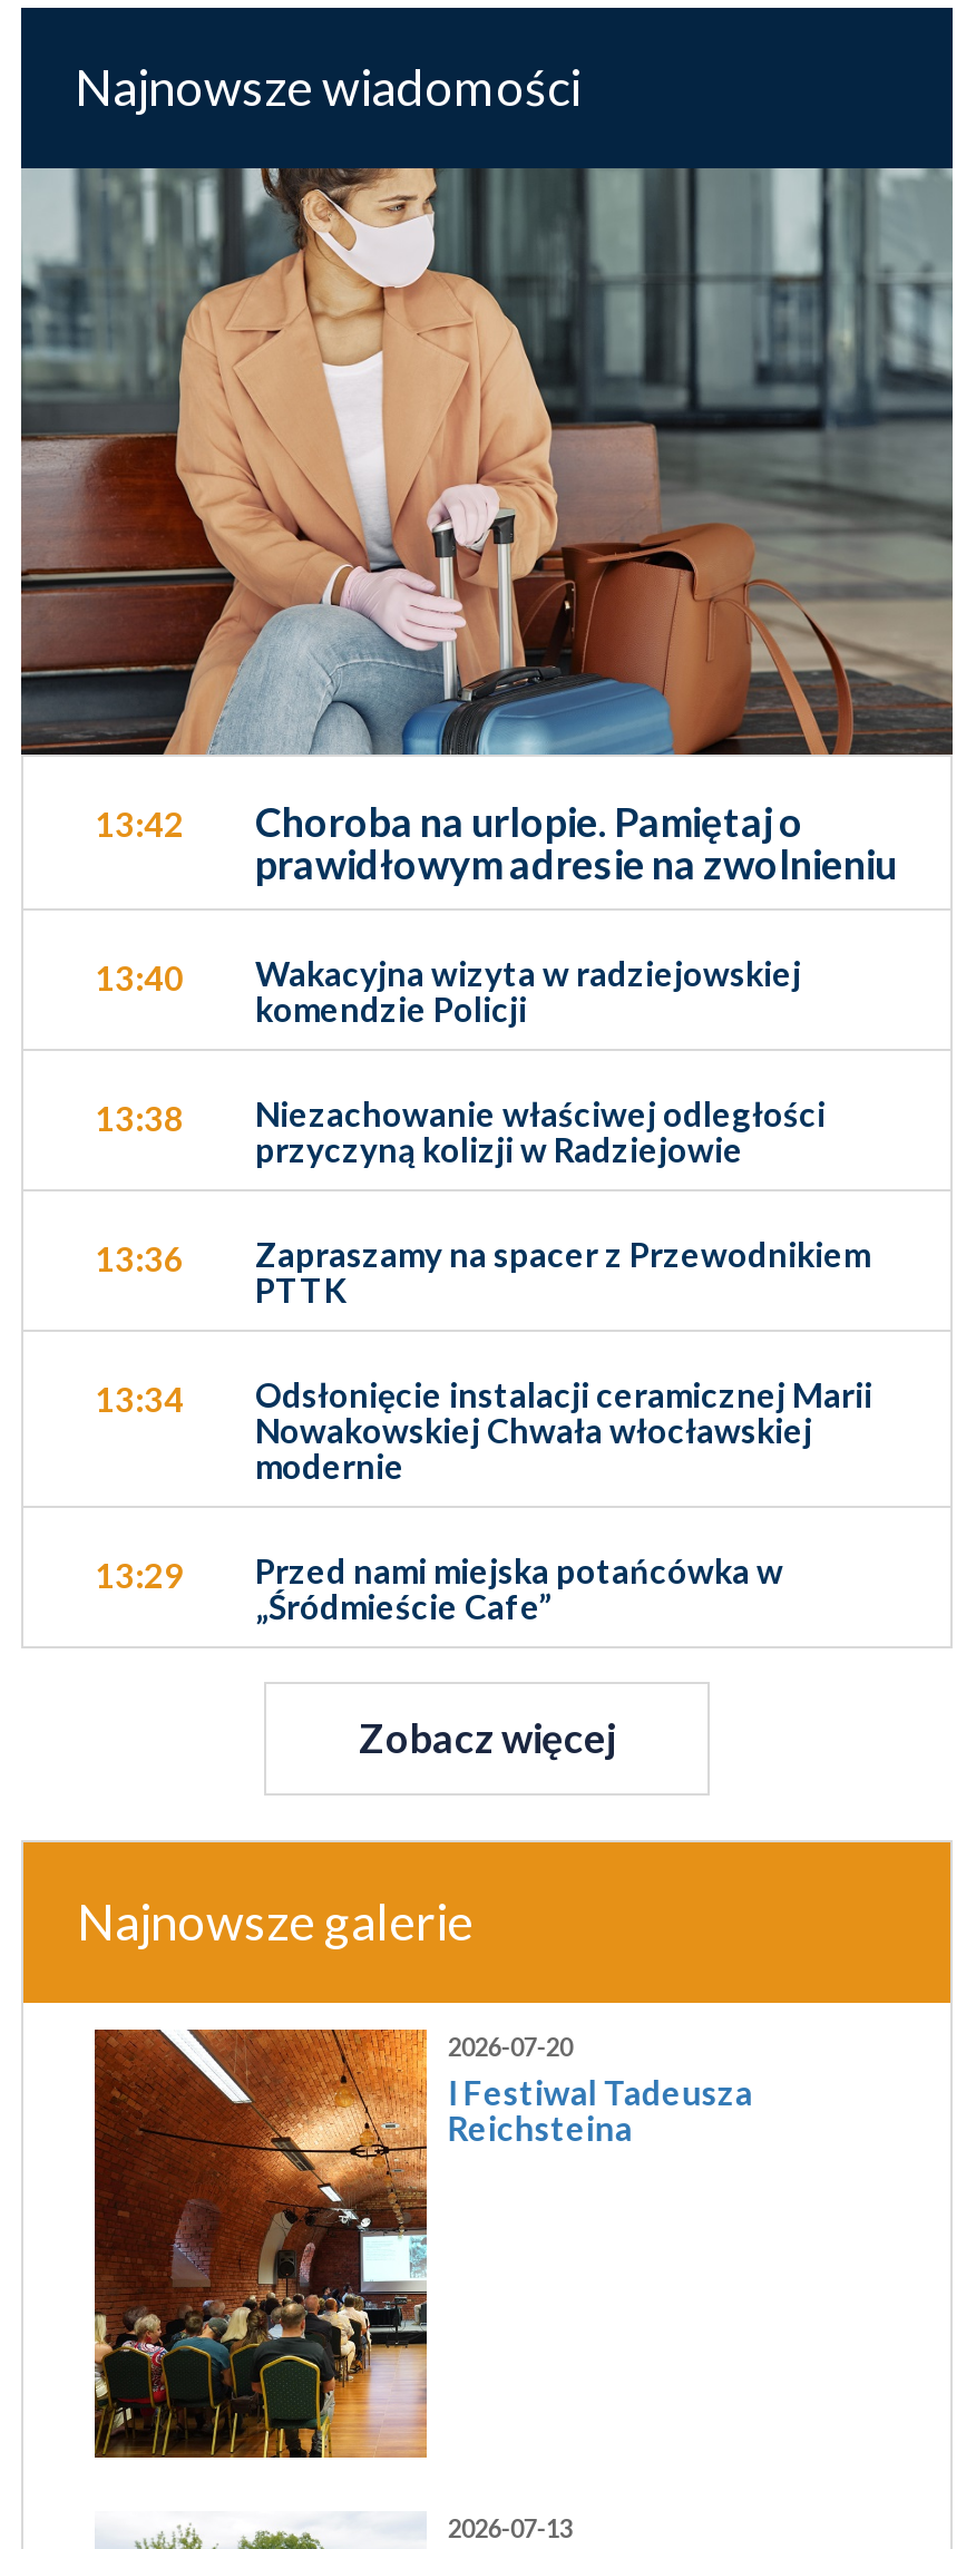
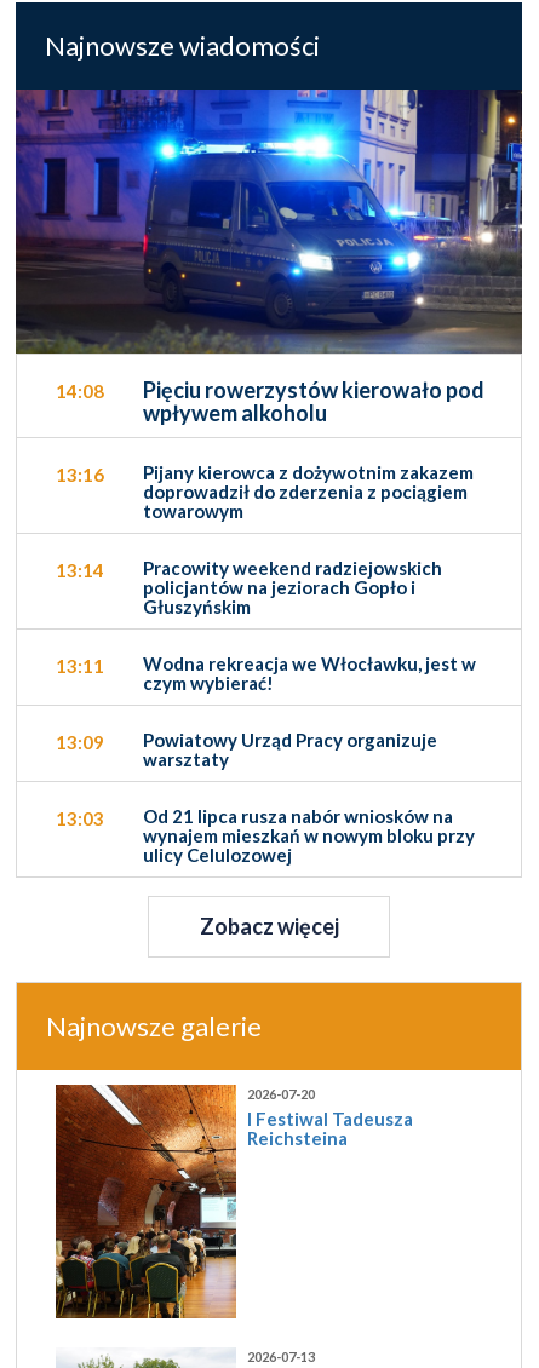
- [image]
- 13:42
- Choroba na urlopie. Pamiętaj o
- prawidłowym adresie na zwolnieniu
+ [image]
+ 14:08
+ Pięciu rowerzystów kierowało pod
+ wpływem alkoholu

- 13:40
- Wakacyjna wizyta w radziejowskiej
- komendzie Policji
+ 13:16
+ Pijany kierowca z dożywotnim zakazem
+ doprowadził do zderzenia z pociągiem
+ towarowym

- 13:38
- Niezachowanie właściwej odległości
- przyczyną kolizji w Radziejowie
+ 13:14
+ Pracowity weekend radziejowskich
+ policjantów na jeziorach Gopło i
+ Głuszyńskim

- 13:36
- Zapraszamy na spacer z Przewodnikiem
- PTTK
+ 13:11
+ Wodna rekreacja we Włocławku, jest w
+ czym wybierać!

- 13:34
- Odsłonięcie instalacji ceramicznej Marii
- Nowakowskiej Chwała włocławskiej
- modernie
+ 13:09
+ Powiatowy Urząd Pracy organizuje
+ warsztaty

- 13:29
- Przed nami miejska potańcówka w
- „Śródmieście Cafe”
+ 13:03
+ Od 21 lipca rusza nabór wniosków na
+ wynajem mieszkań w nowym bloku przy
+ ulicy Celulozowej
